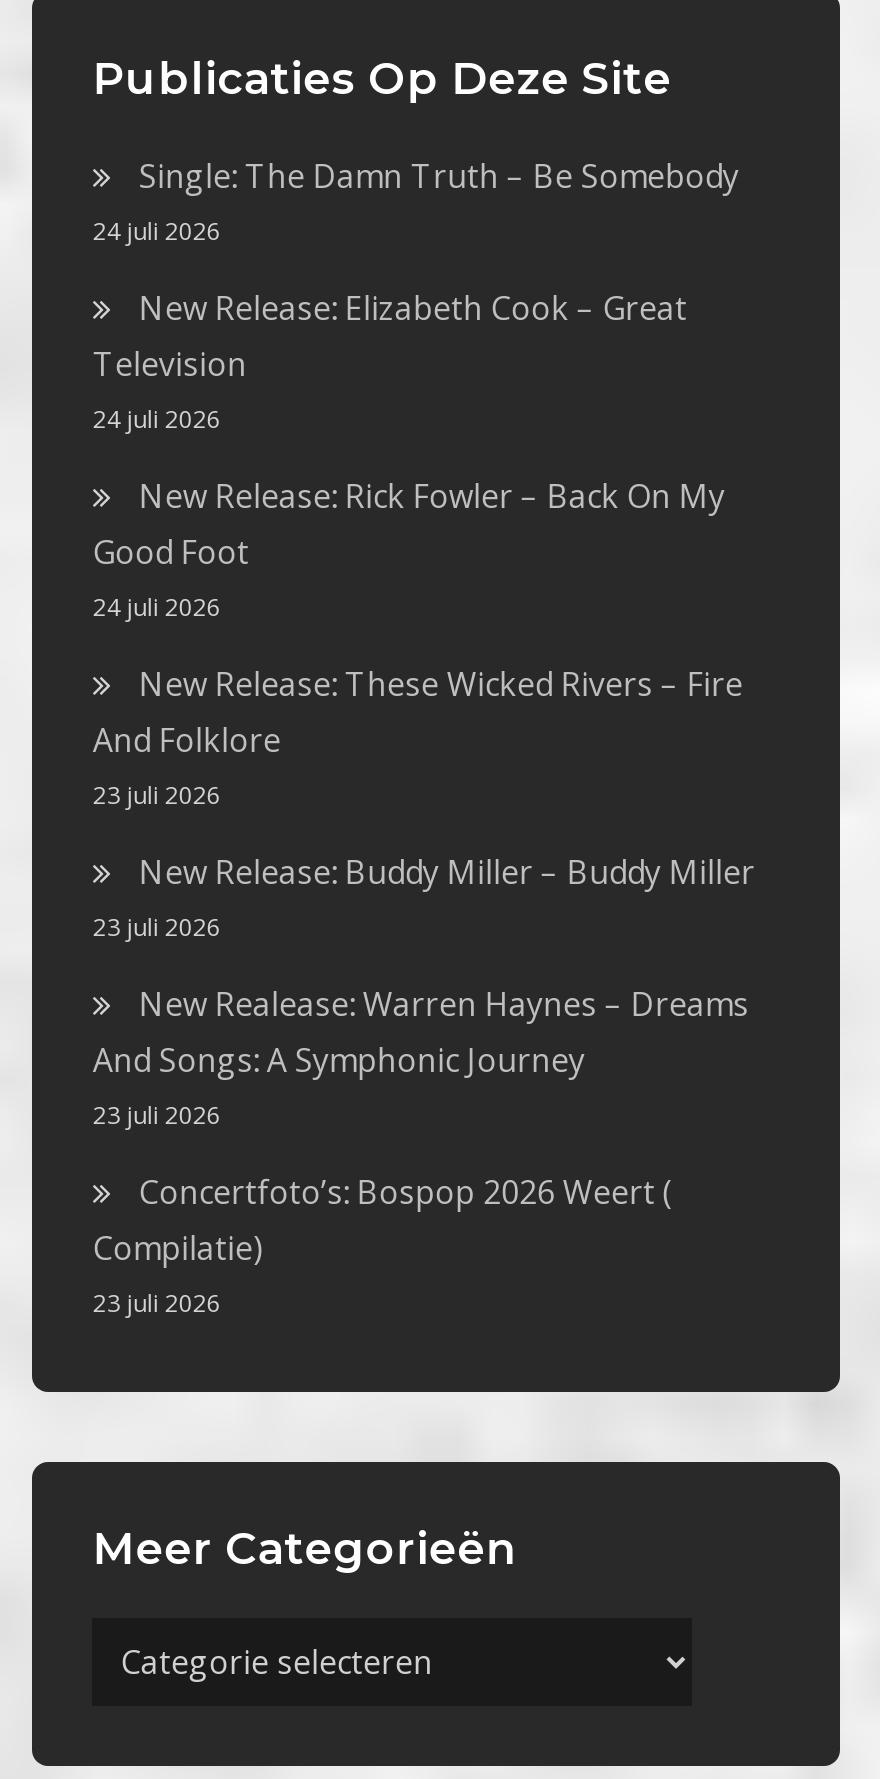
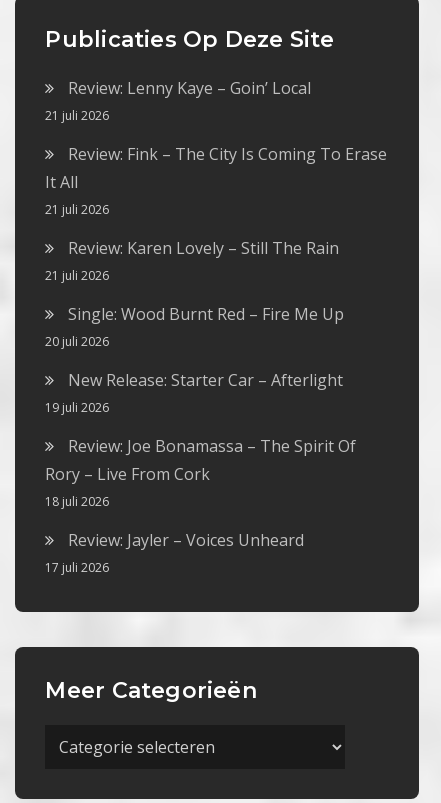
- Single: The Damn Truth – Be Somebody
- 24 juli 2026
+ Review: Lenny Kaye – Goin’ Local
+ 21 juli 2026

- New Release: Elizabeth Cook – Great
- Television
- 24 juli 2026
+ Review: Fink – The City Is Coming To Erase
+ It All
+ 21 juli 2026

- New Release: Rick Fowler – Back On My
- Good Foot
- 24 juli 2026
+ Review: Karen Lovely – Still The Rain
+ 21 juli 2026

- New Release: These Wicked Rivers – Fire
- And Folklore
- 23 juli 2026
+ Single: Wood Burnt Red – Fire Me Up
+ 20 juli 2026

- New Release: Buddy Miller – Buddy Miller
- 23 juli 2026
+ New Release: Starter Car – Afterlight
+ 19 juli 2026

- New Realease: Warren Haynes – Dreams
- And Songs: A Symphonic Journey
- 23 juli 2026
+ Review: Joe Bonamassa – The Spirit Of
+ Rory – Live From Cork
+ 18 juli 2026

- Concertfoto’s: Bospop 2026 Weert (
- Compilatie)
- 23 juli 2026
+ Review: Jayler – Voices Unheard
+ 17 juli 2026
